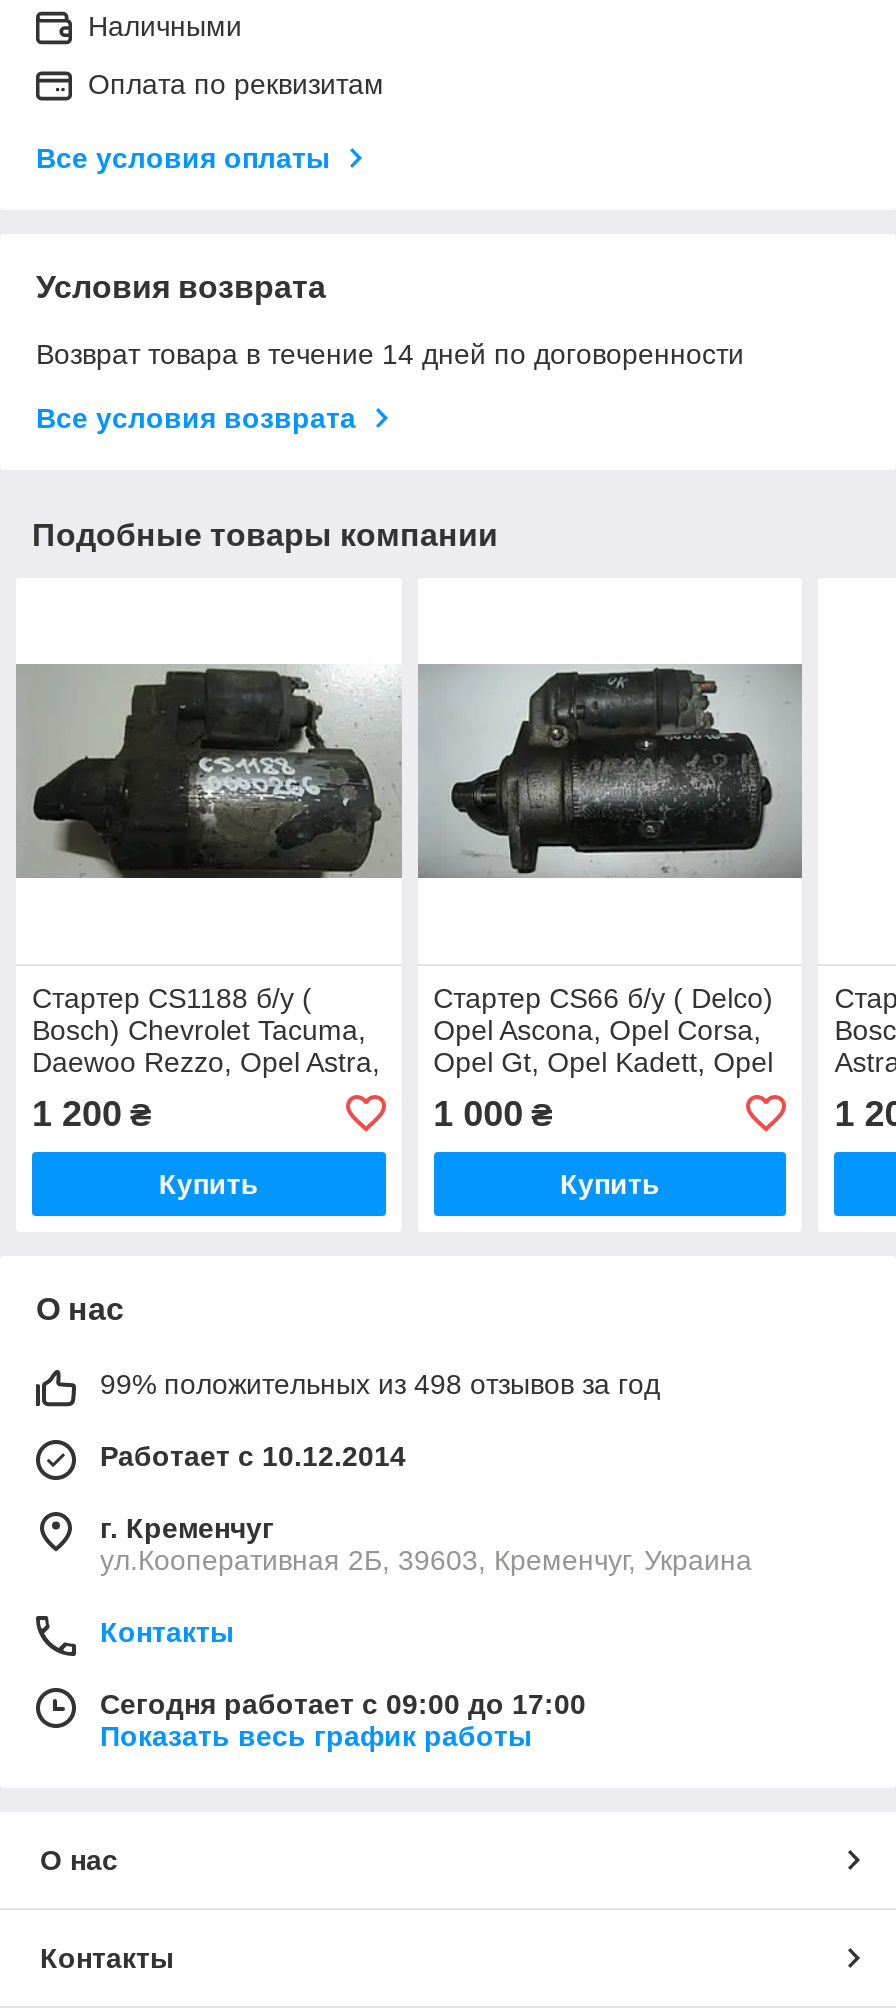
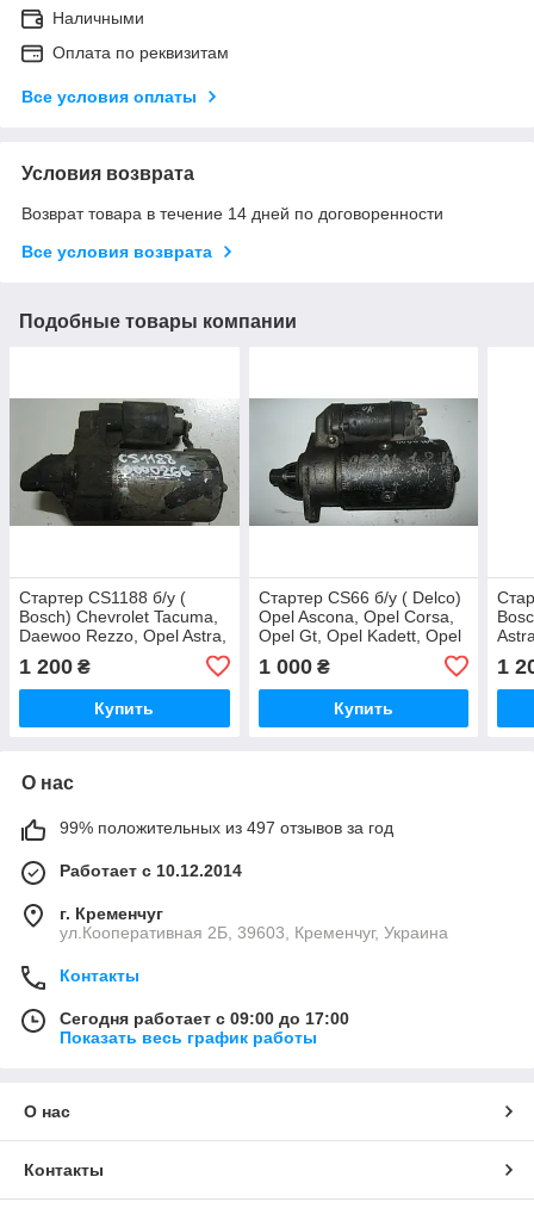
- 99% положительных из 498 отзывов за год
+ 99% положительных из 497 отзывов за год
